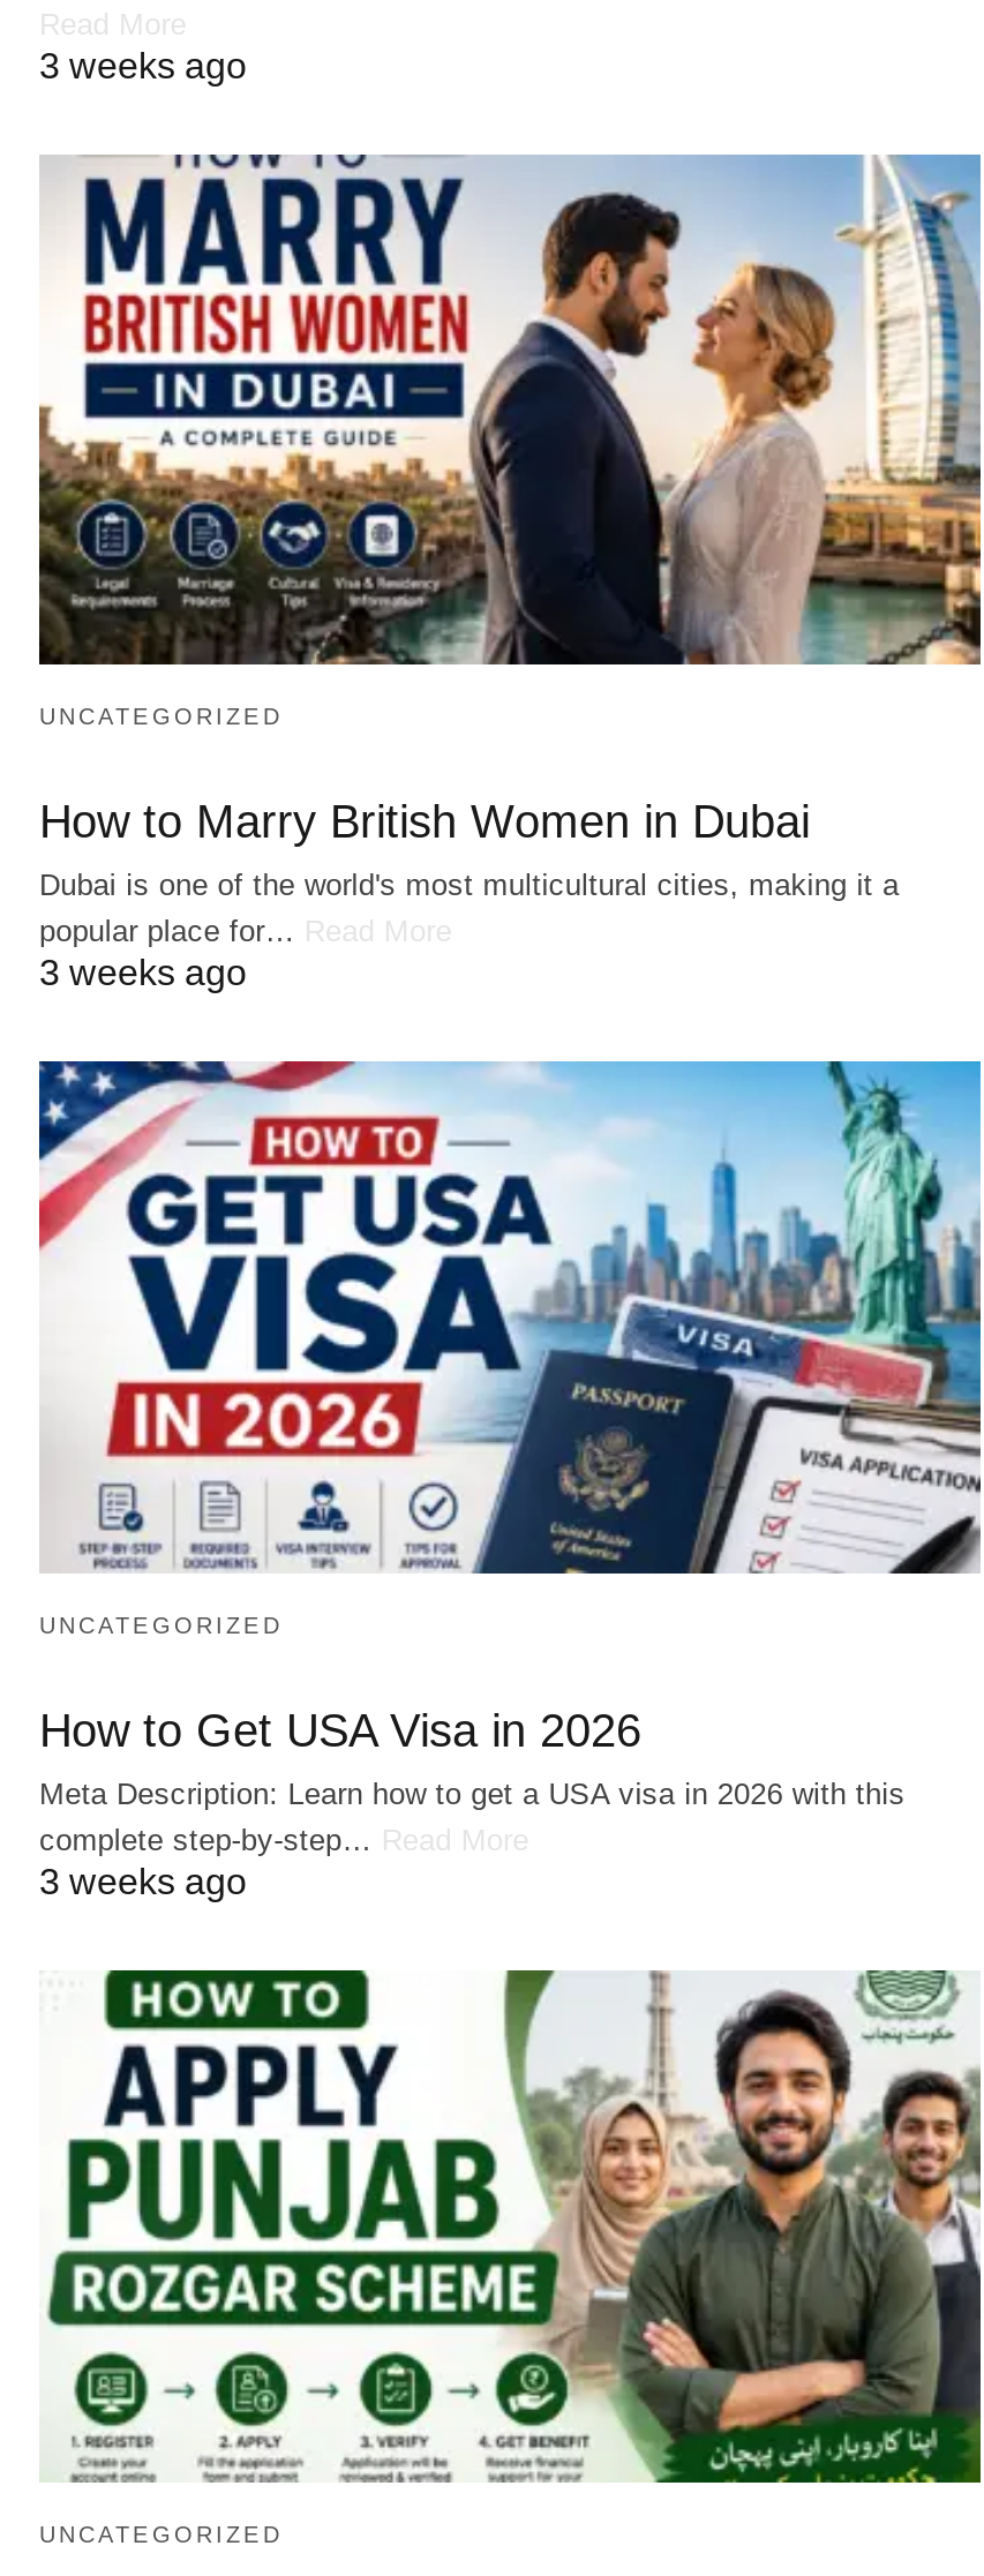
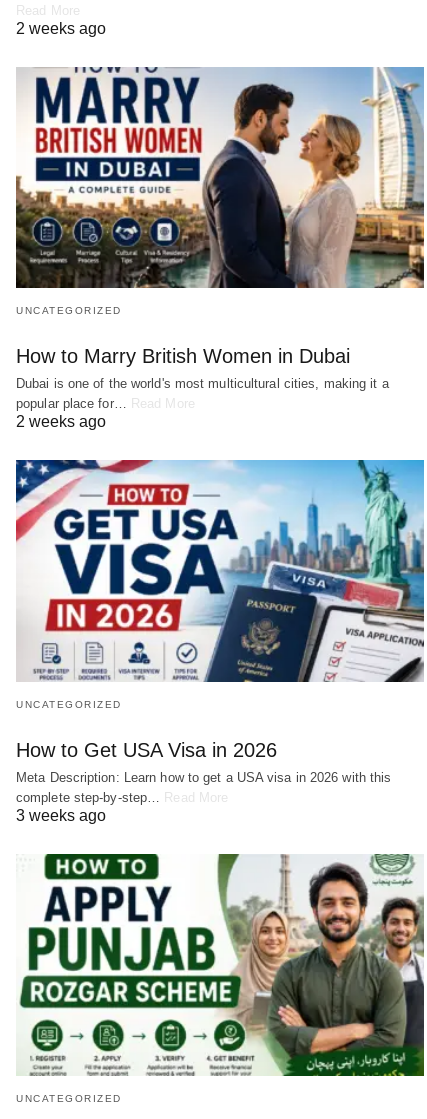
- 3 weeks ago
+ 2 weeks ago

- 3 weeks ago
+ 2 weeks ago
